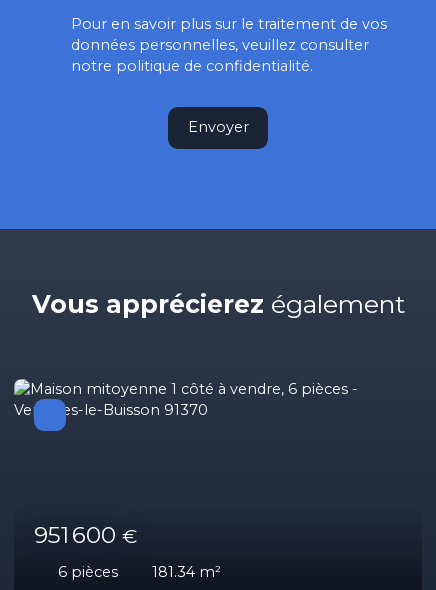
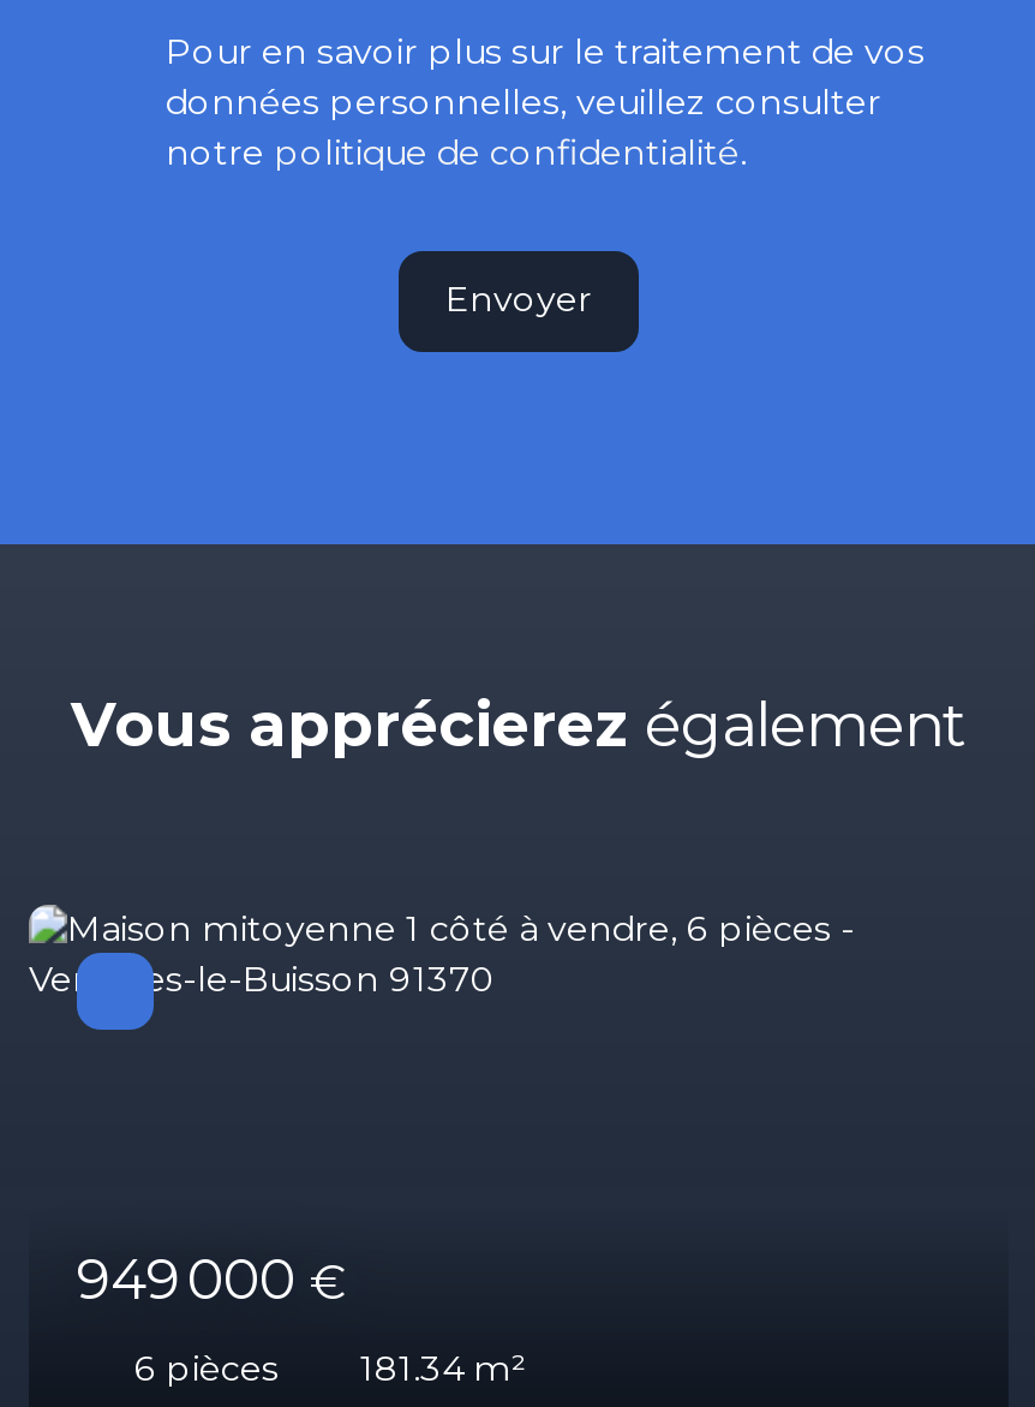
- 951 600 €
+ 949 000 €
